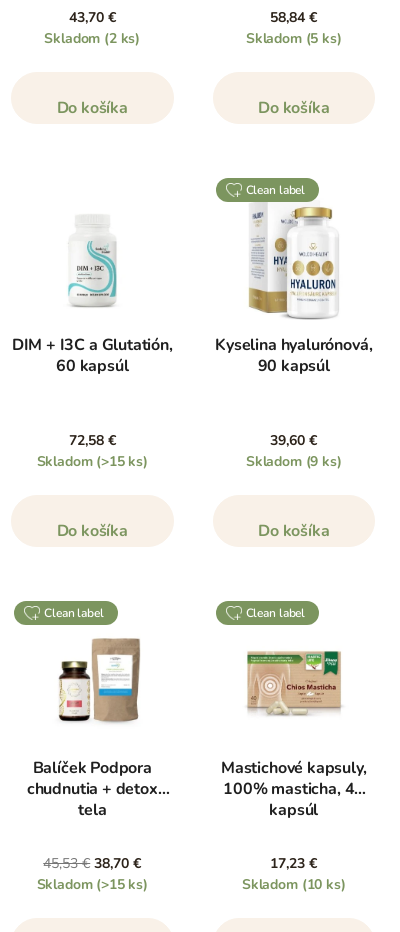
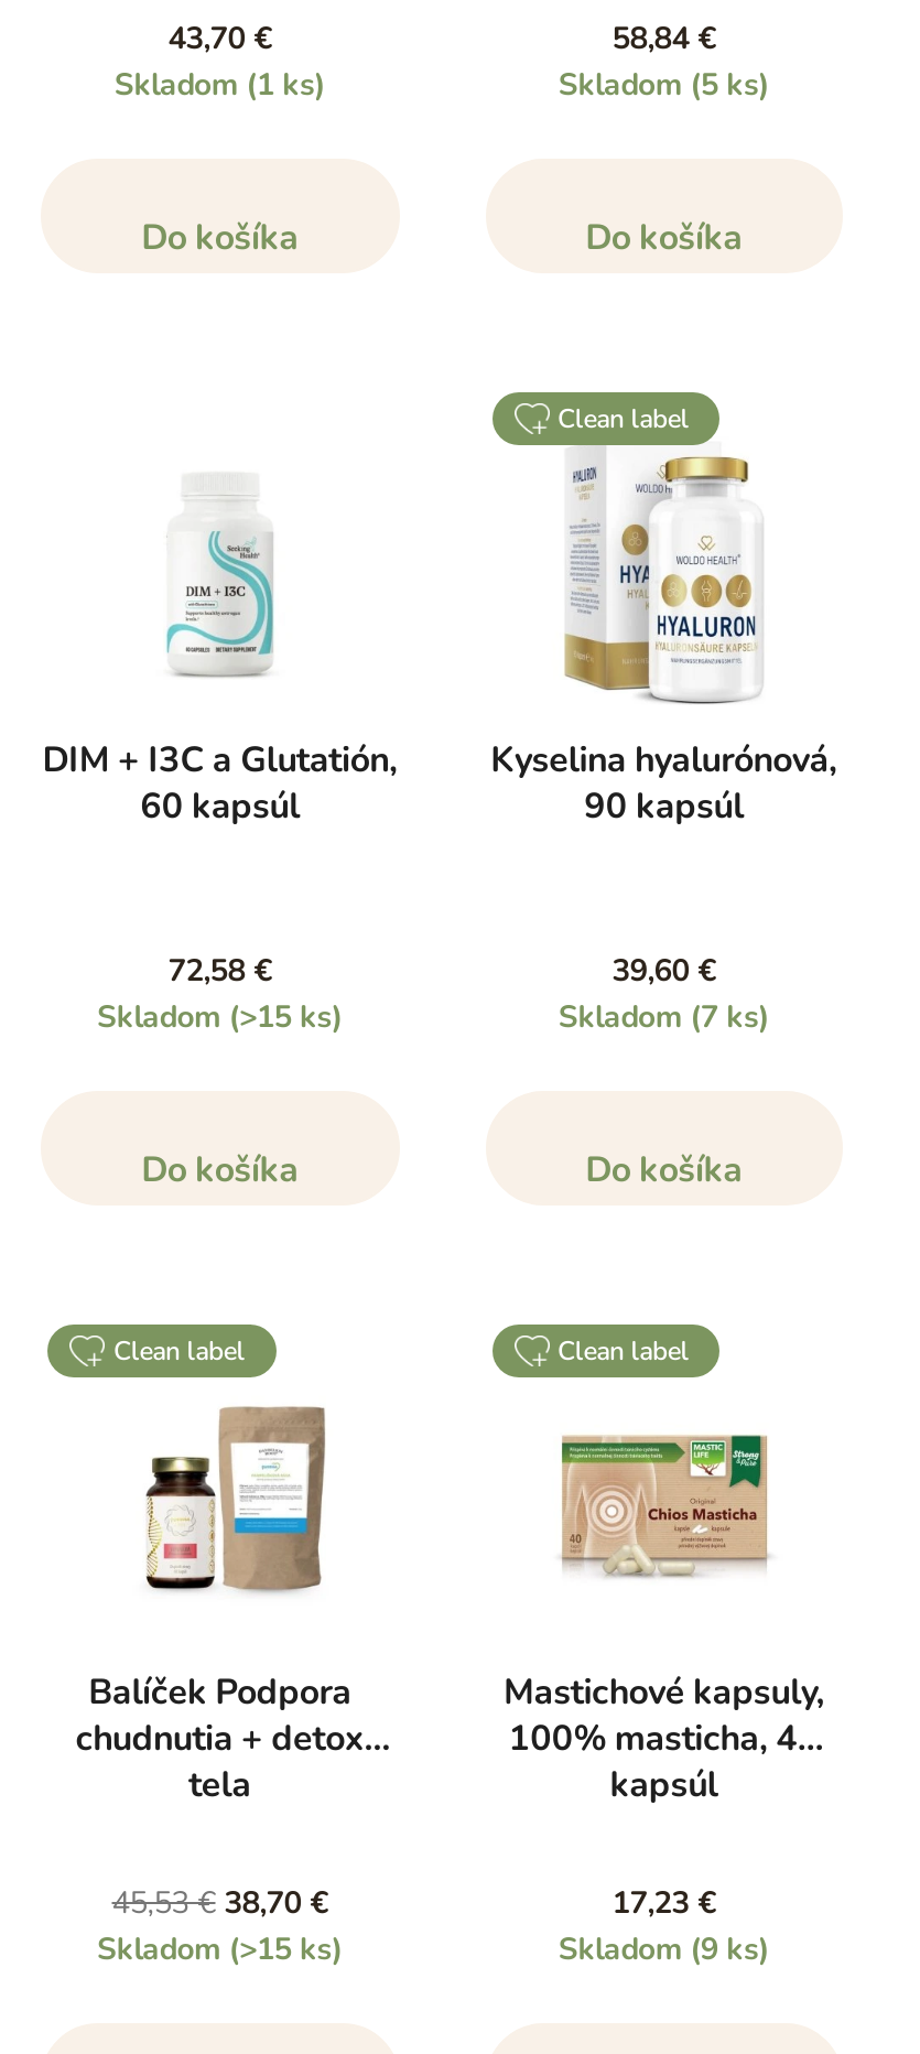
- Skladom (2 ks)
+ Skladom (1 ks)

- Skladom (9 ks)
+ Skladom (7 ks)

- Skladom (10 ks)
+ Skladom (9 ks)
